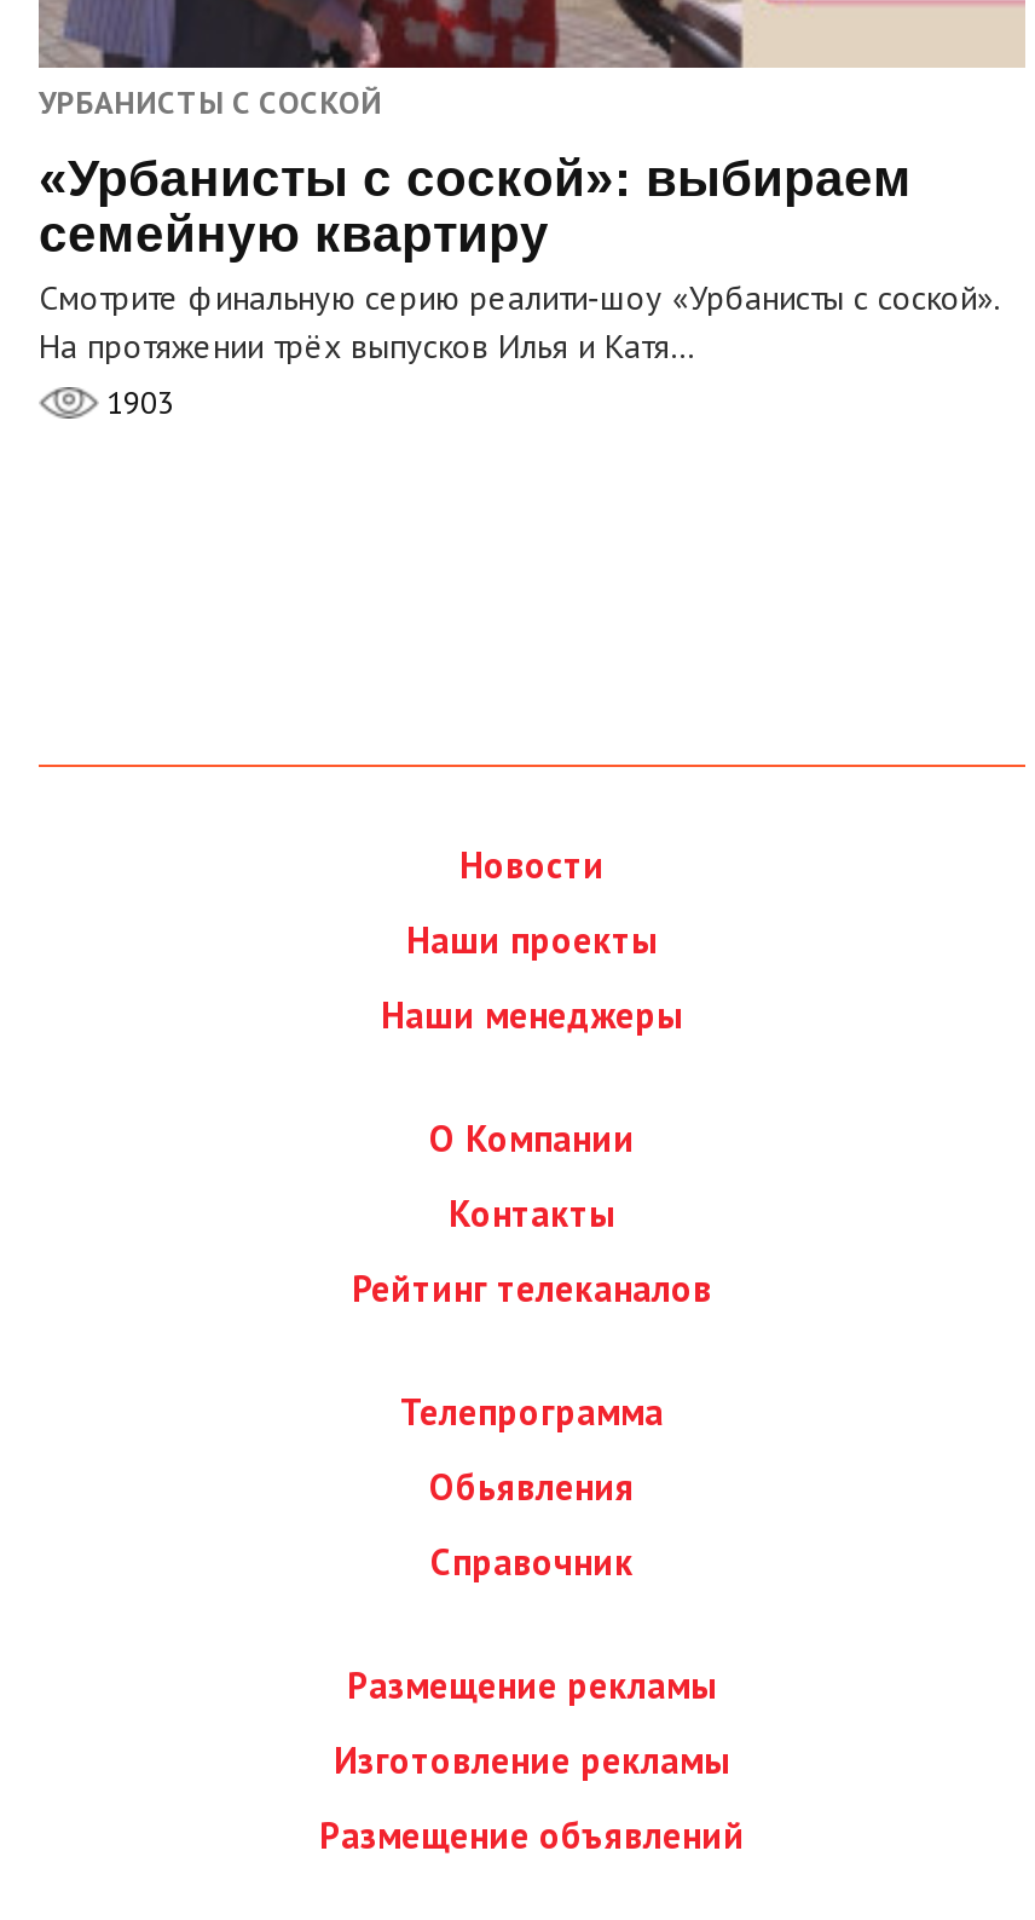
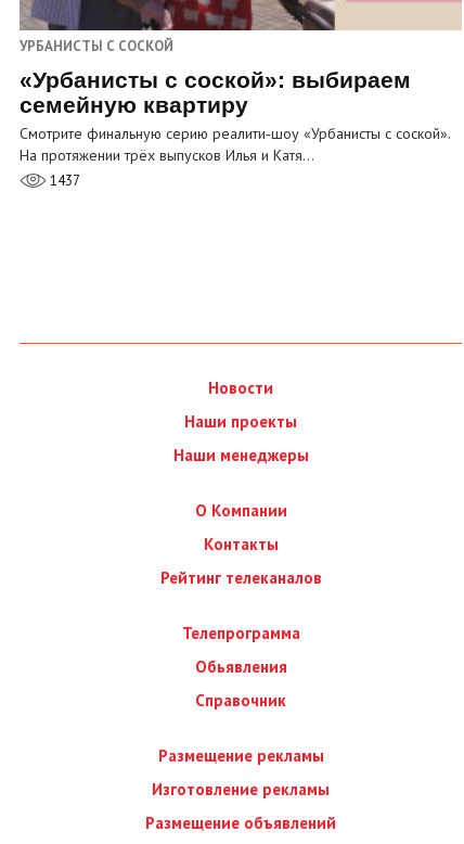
- 1903
+ 1437
